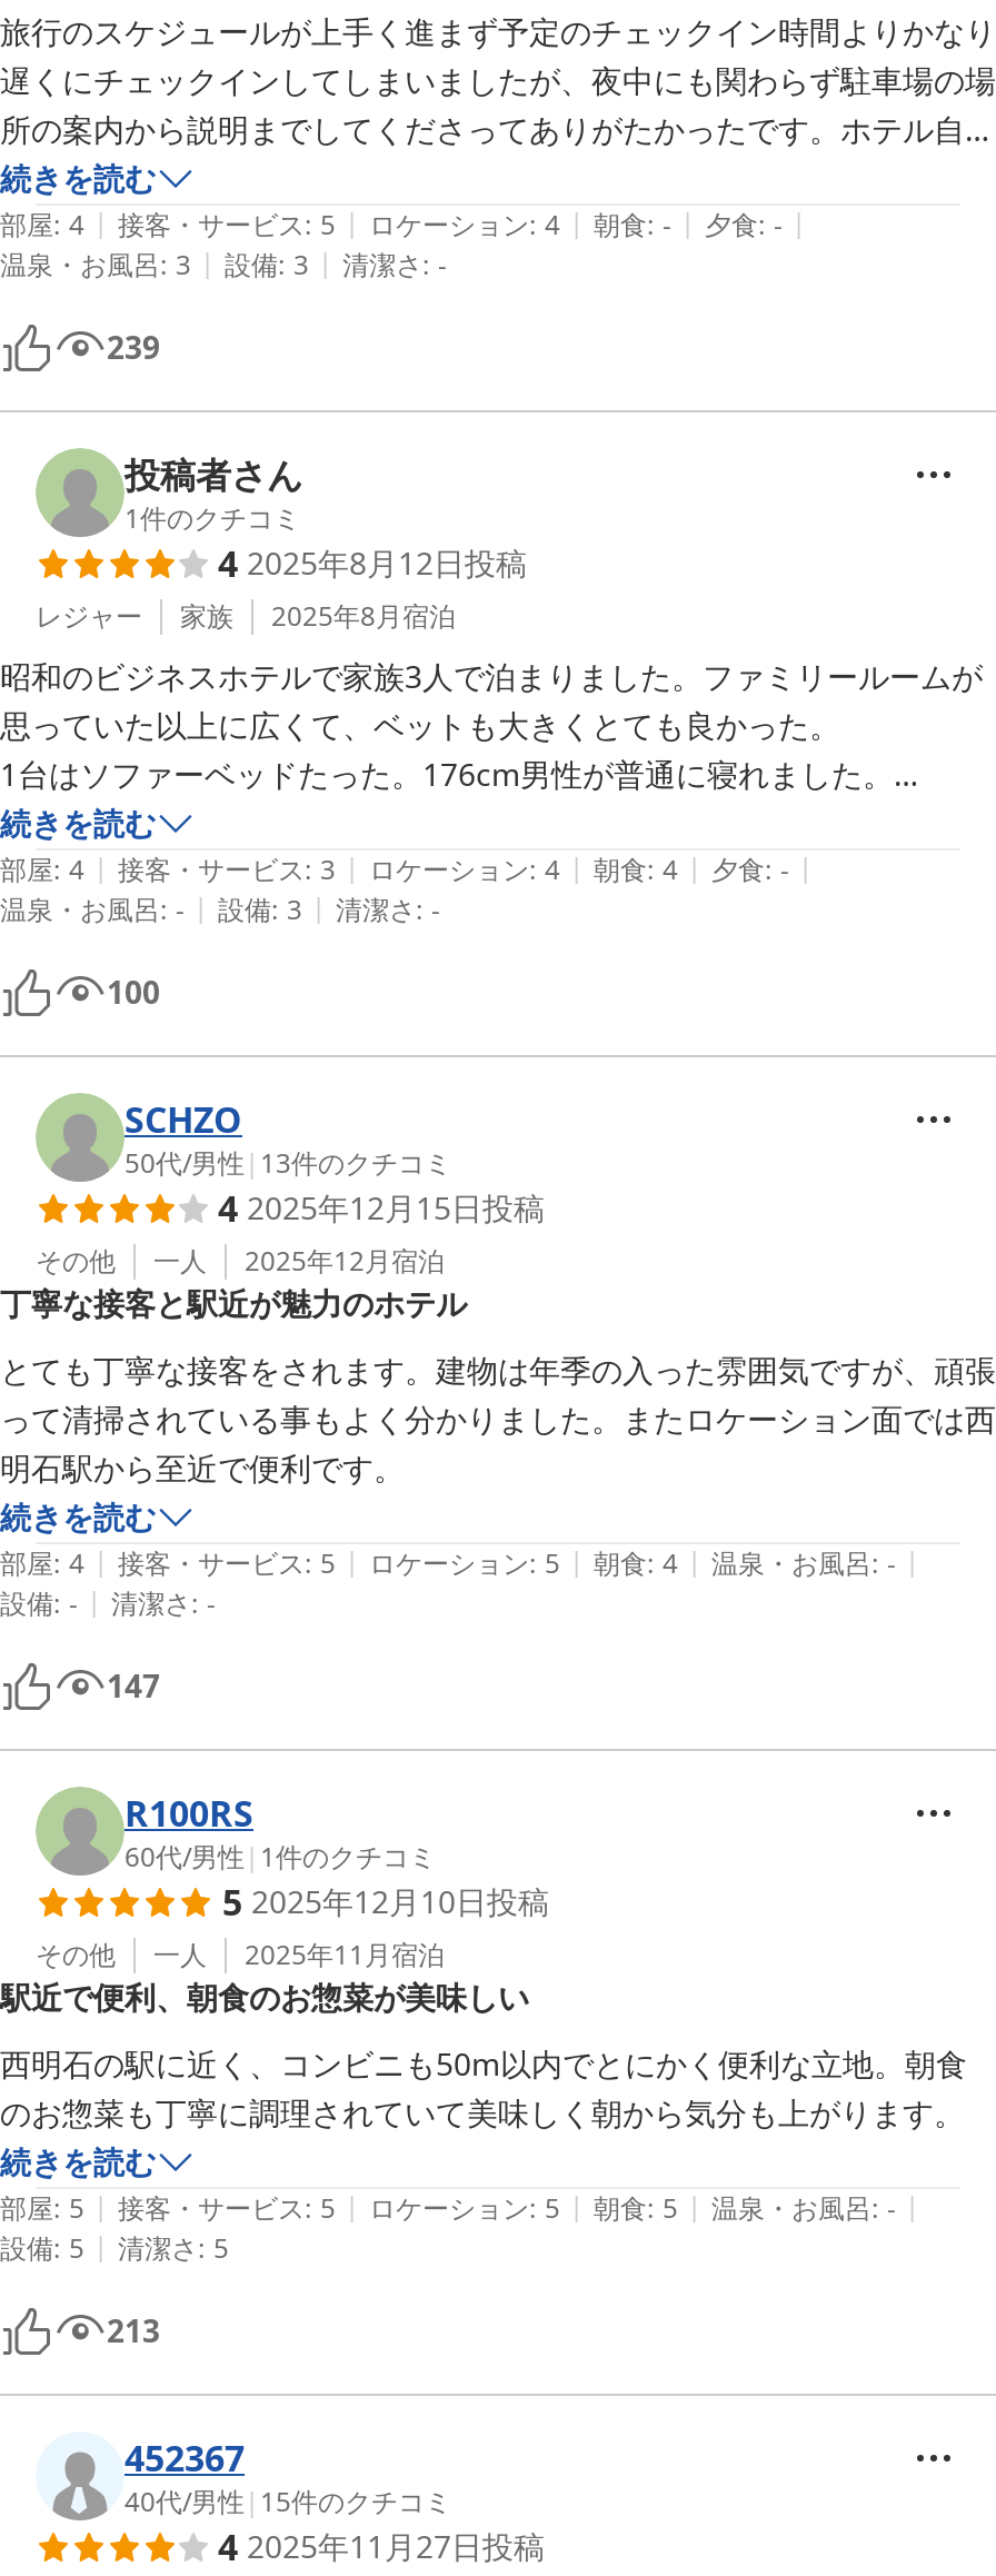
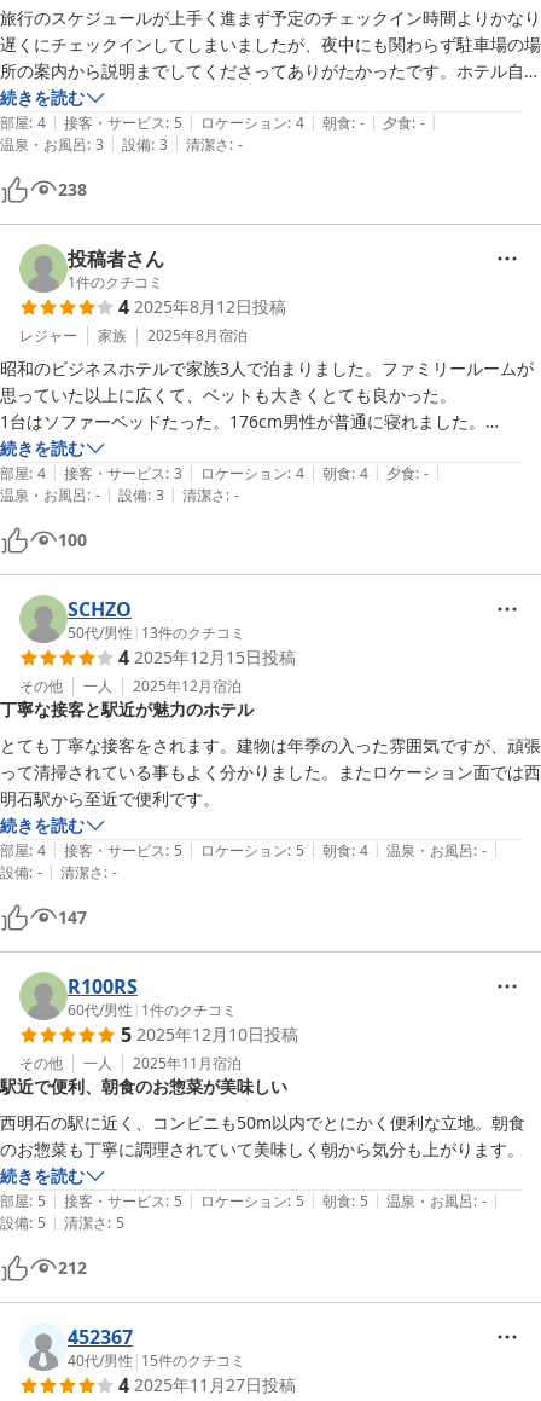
- 239
+ 238

- 213
+ 212
